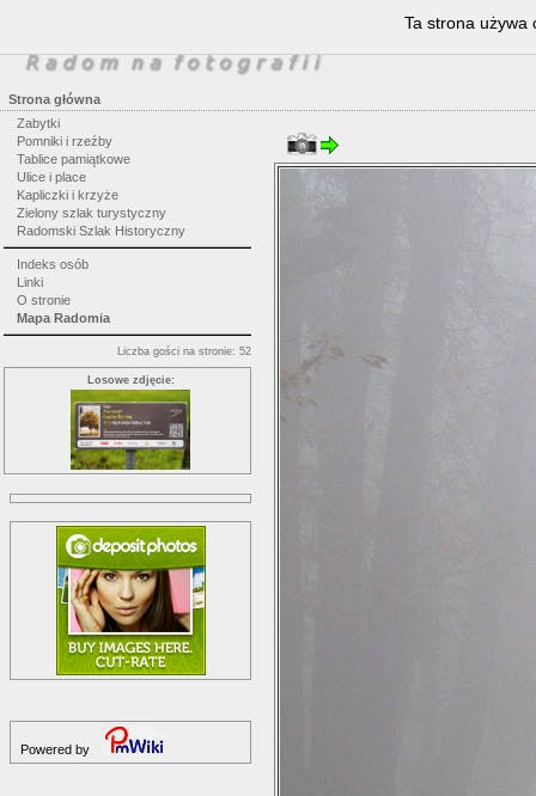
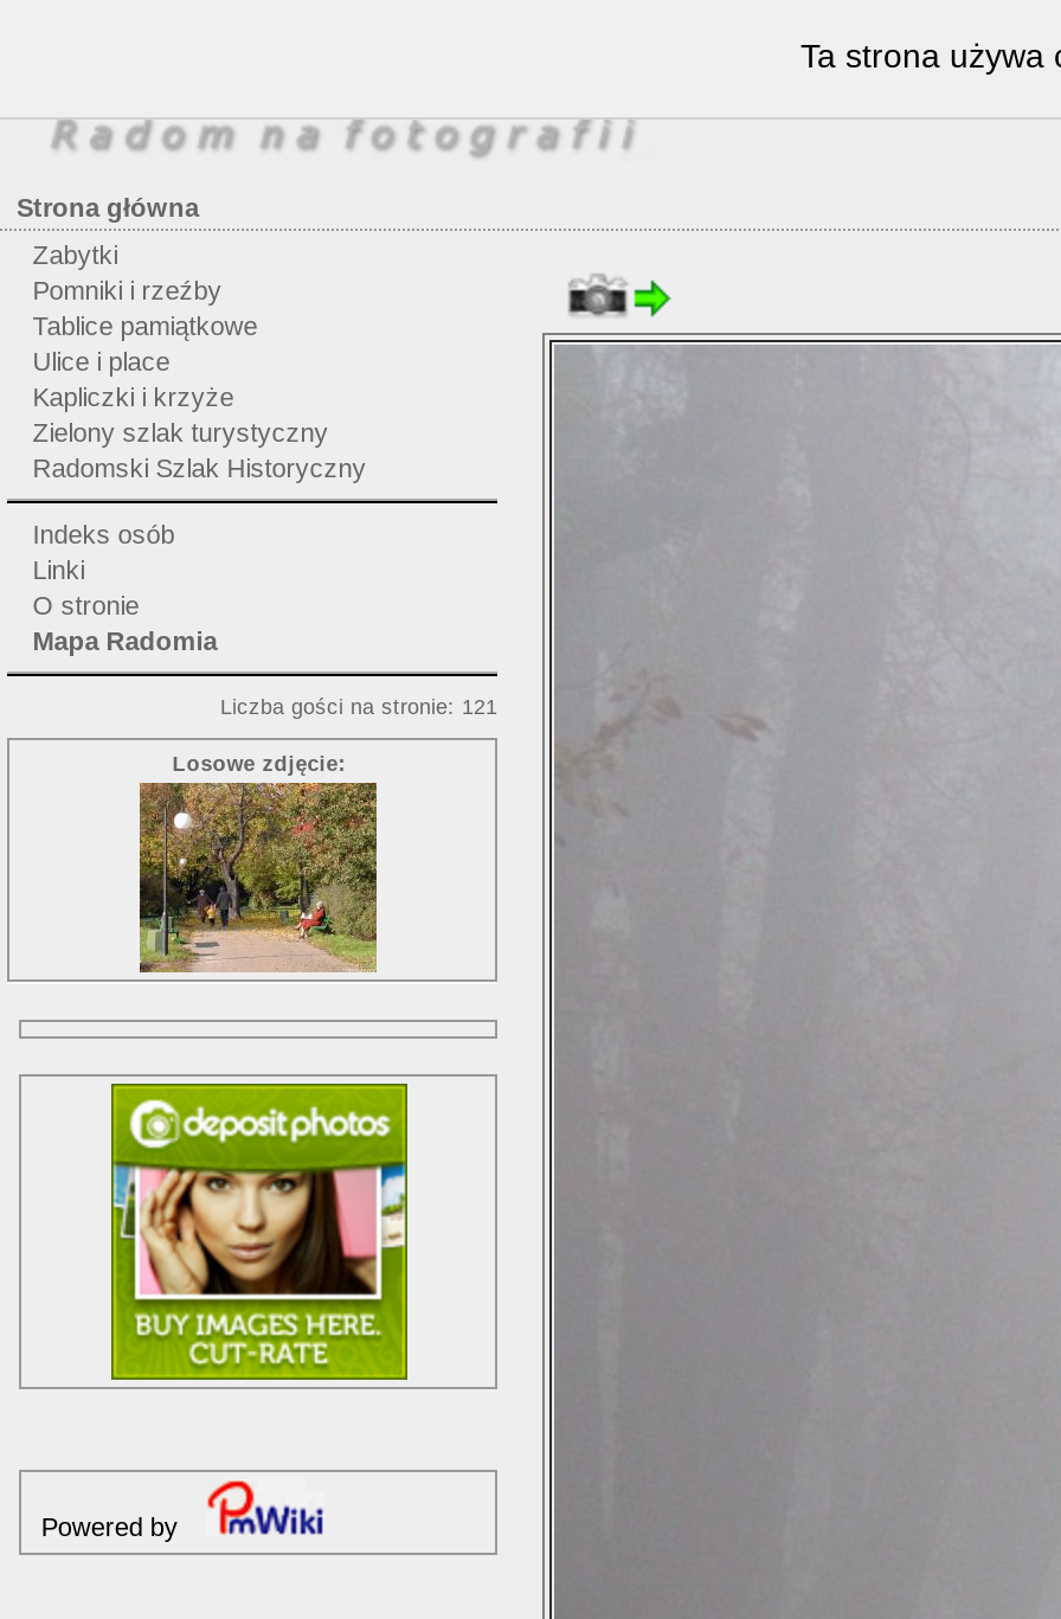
- Liczba gości na stronie: 52
+ Liczba gości na stronie: 121

- [image]
+ [image]
